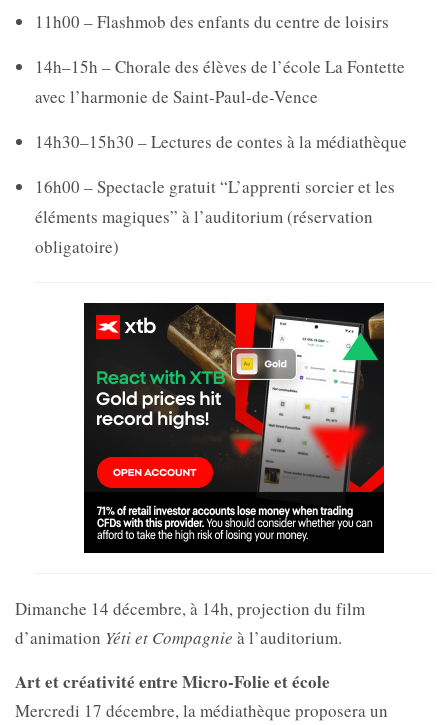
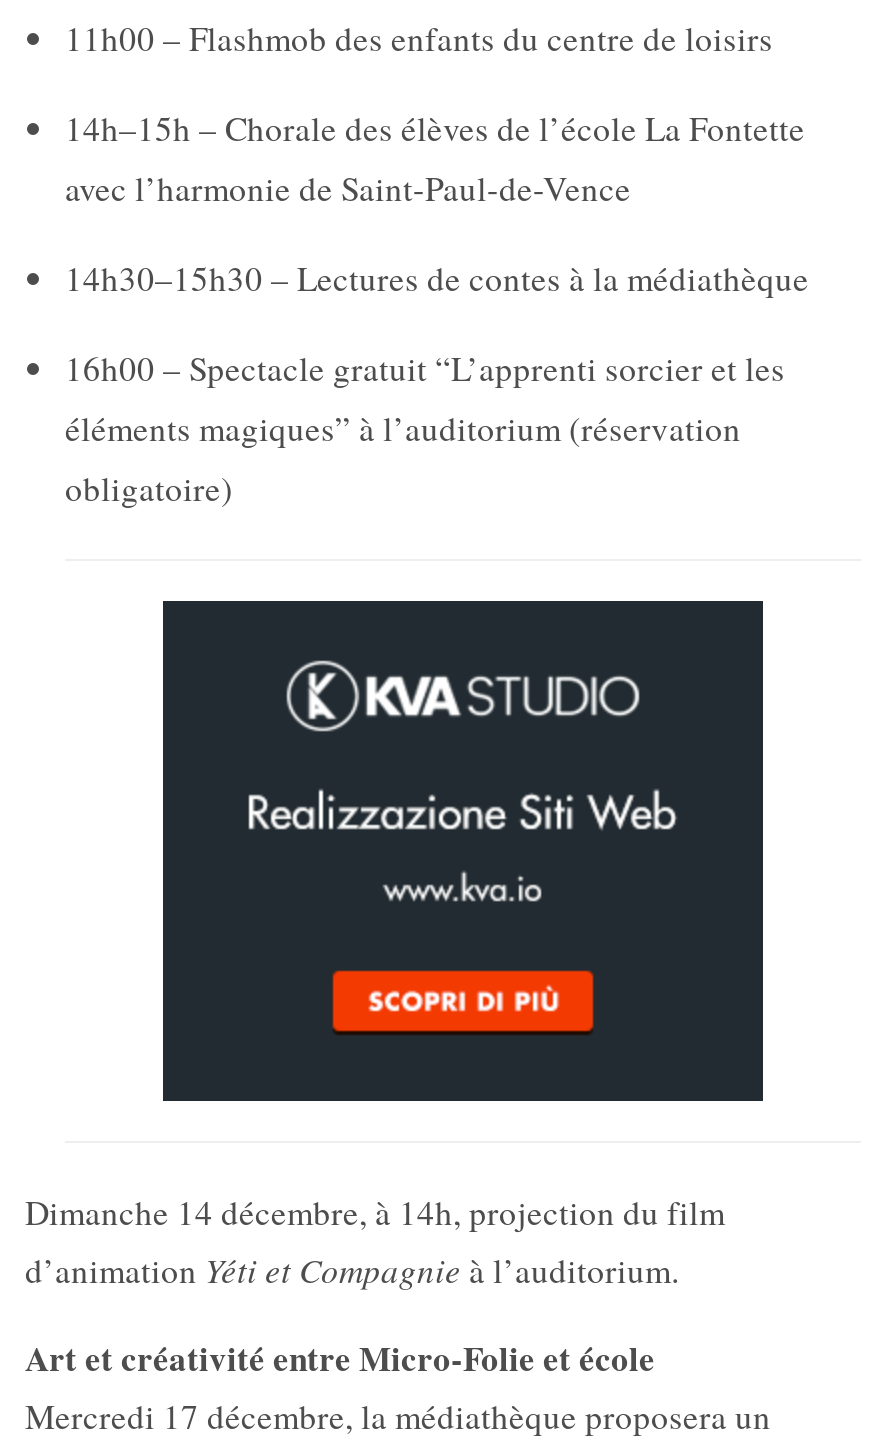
- [image]
+ [image]
